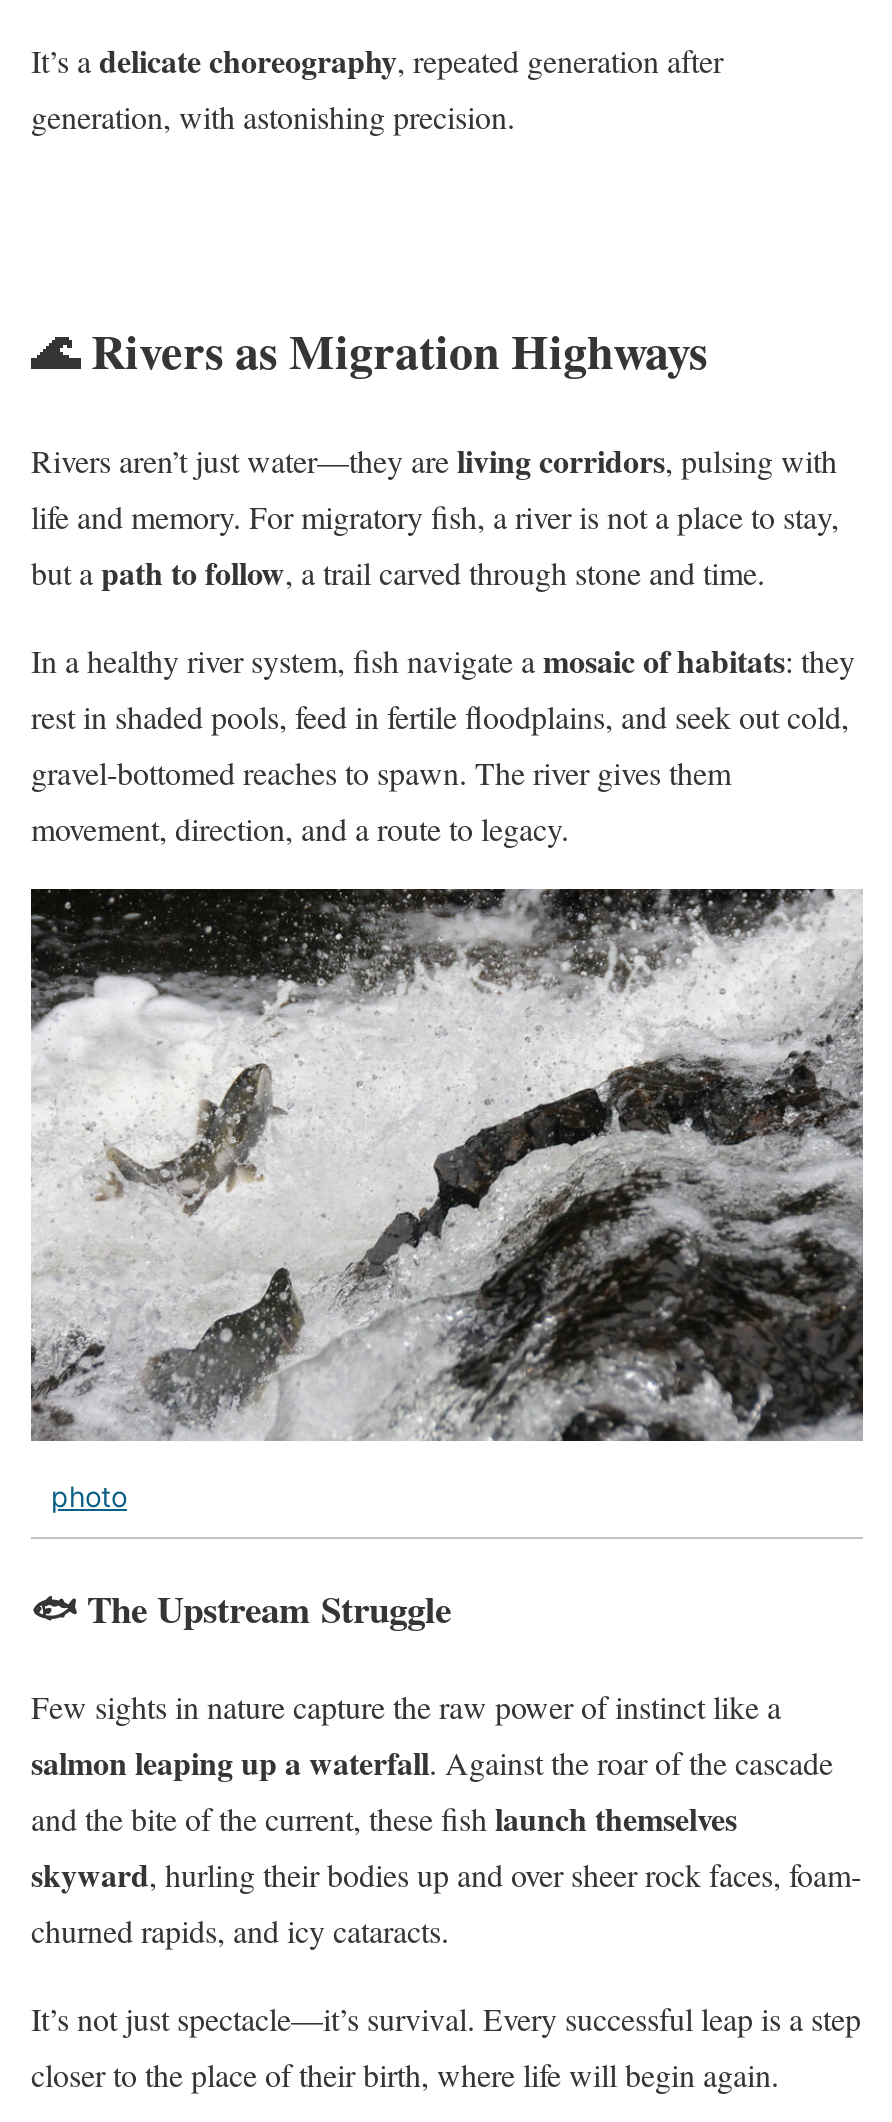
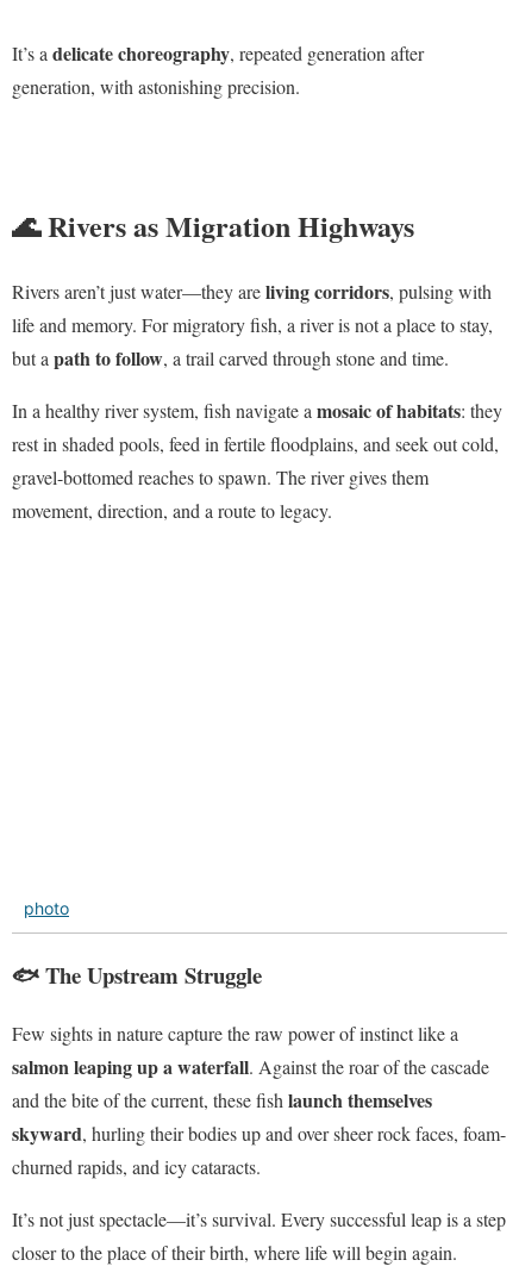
- [image]
